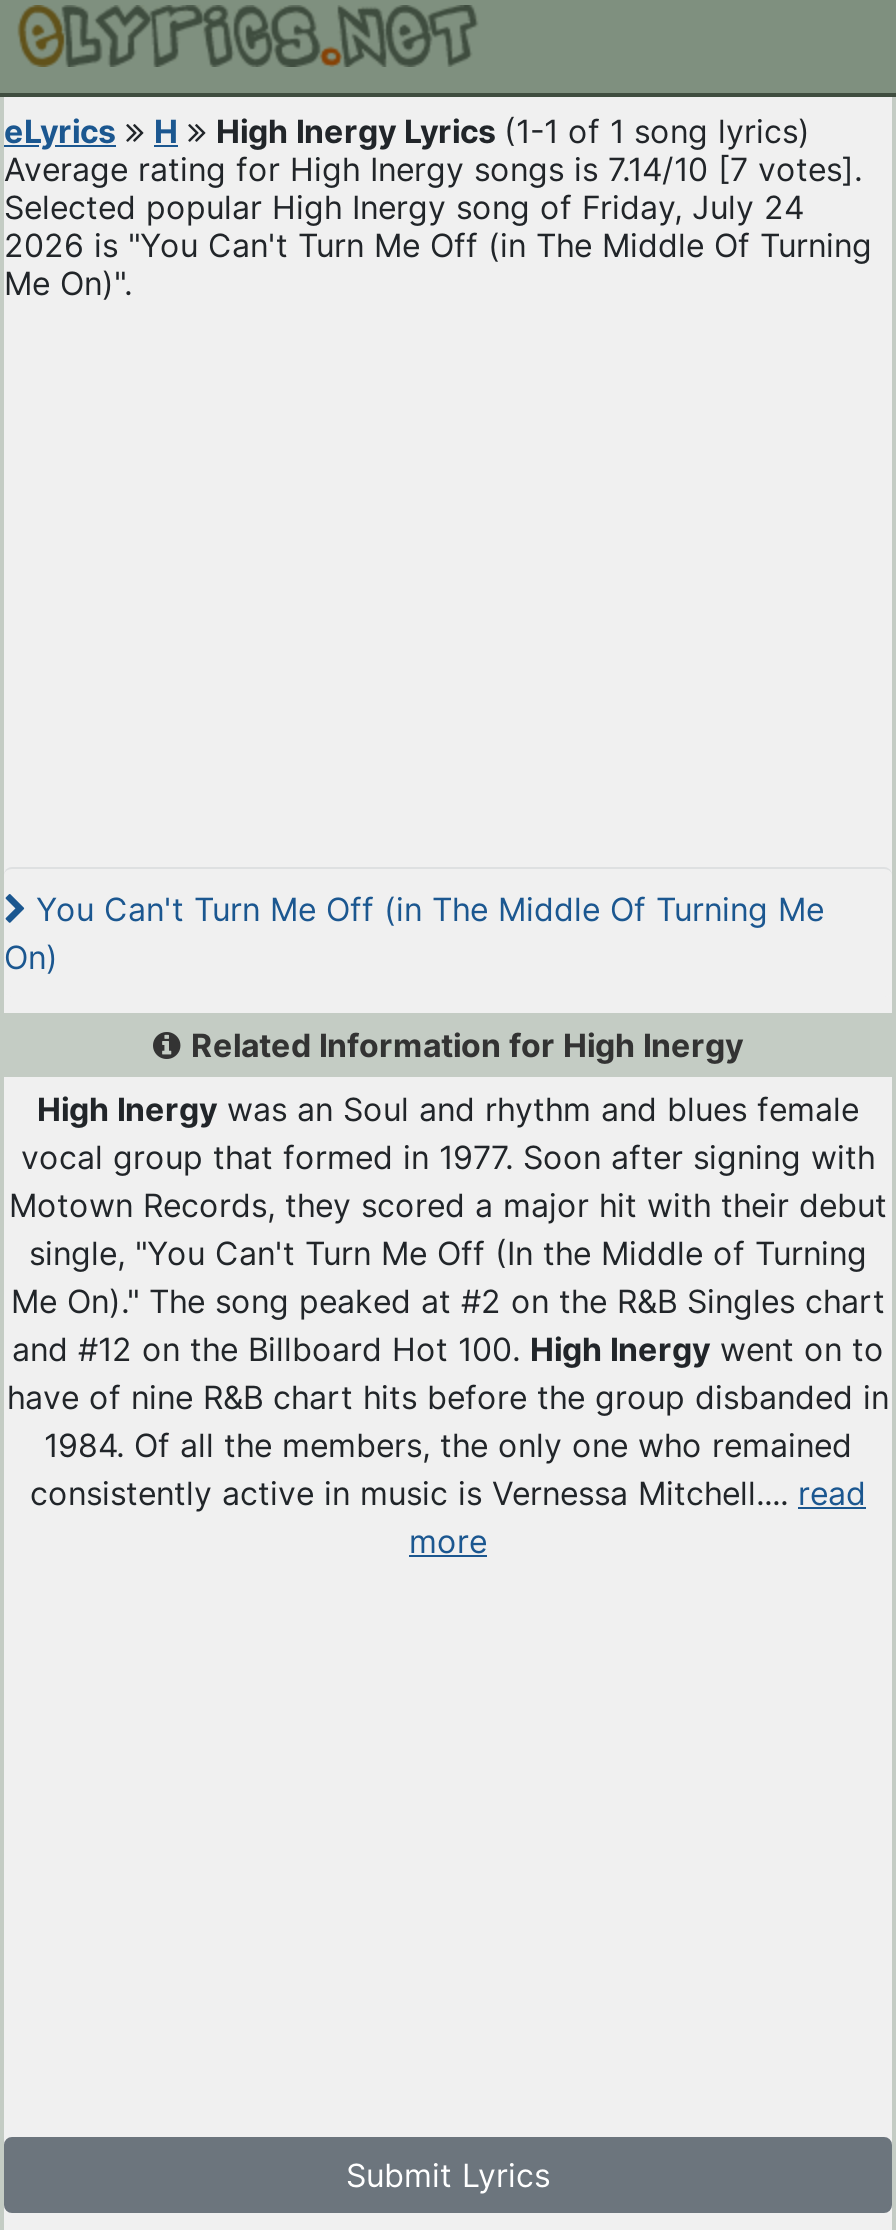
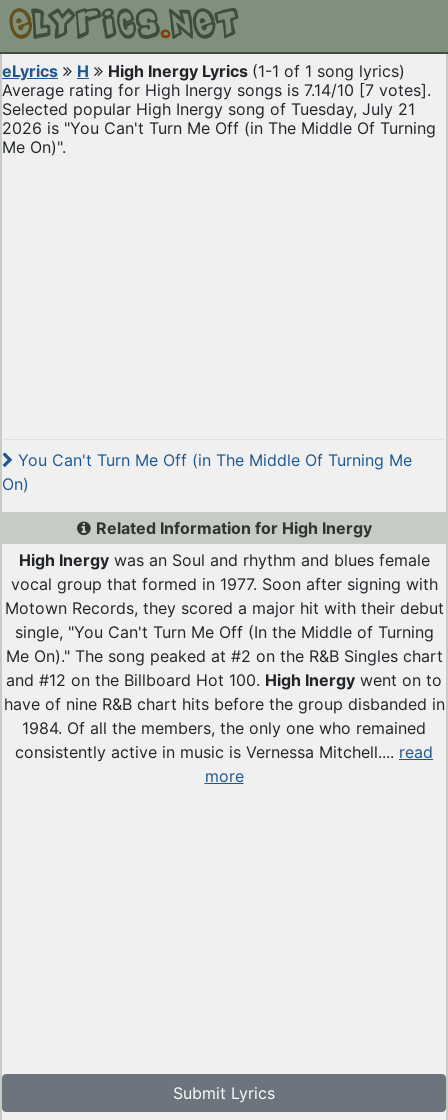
- Selected popular High Inergy song of Friday, July 24
+ Selected popular High Inergy song of Tuesday, July 21
